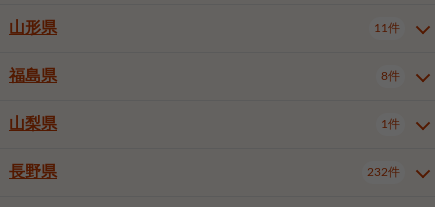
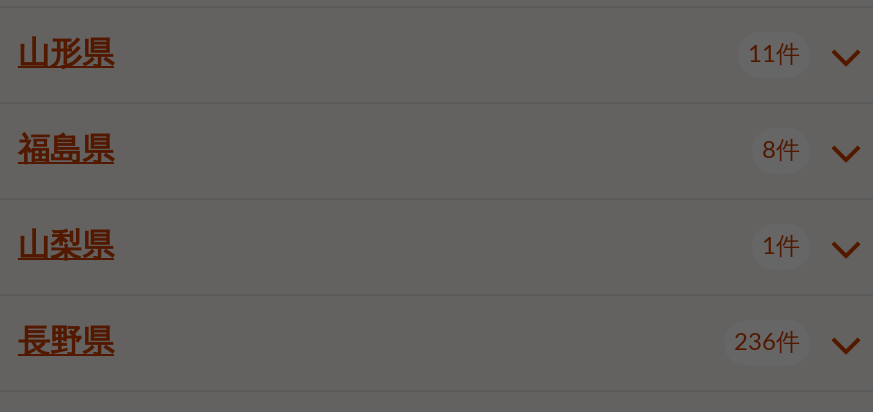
- 232件
+ 236件
